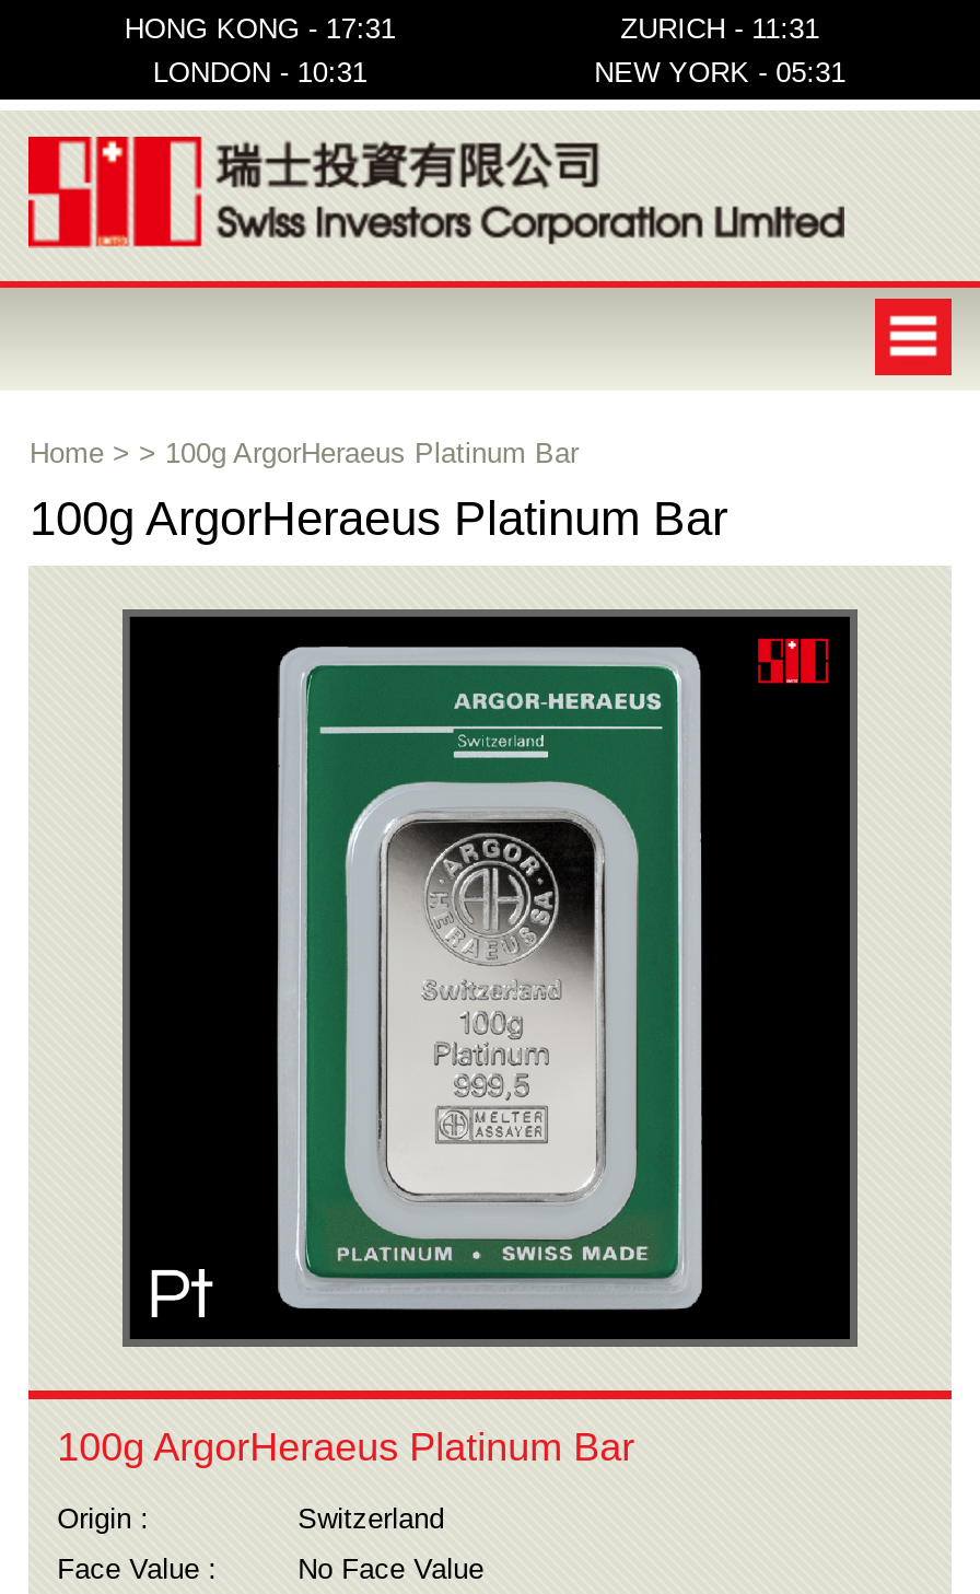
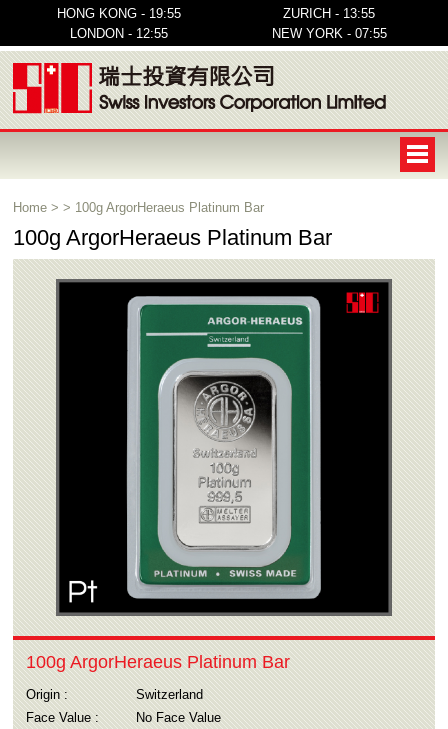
- HONG KONG - 17:31
+ HONG KONG - 19:55

- ZURICH - 11:31
+ ZURICH - 13:55

- LONDON - 10:31
+ LONDON - 12:55

- NEW YORK - 05:31
+ NEW YORK - 07:55
